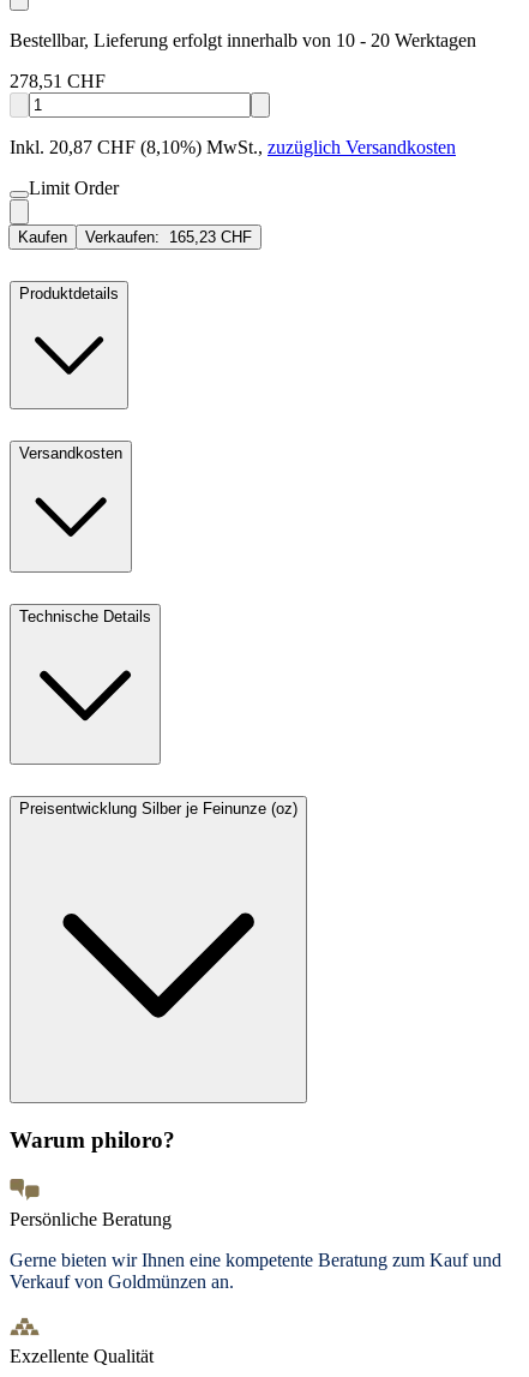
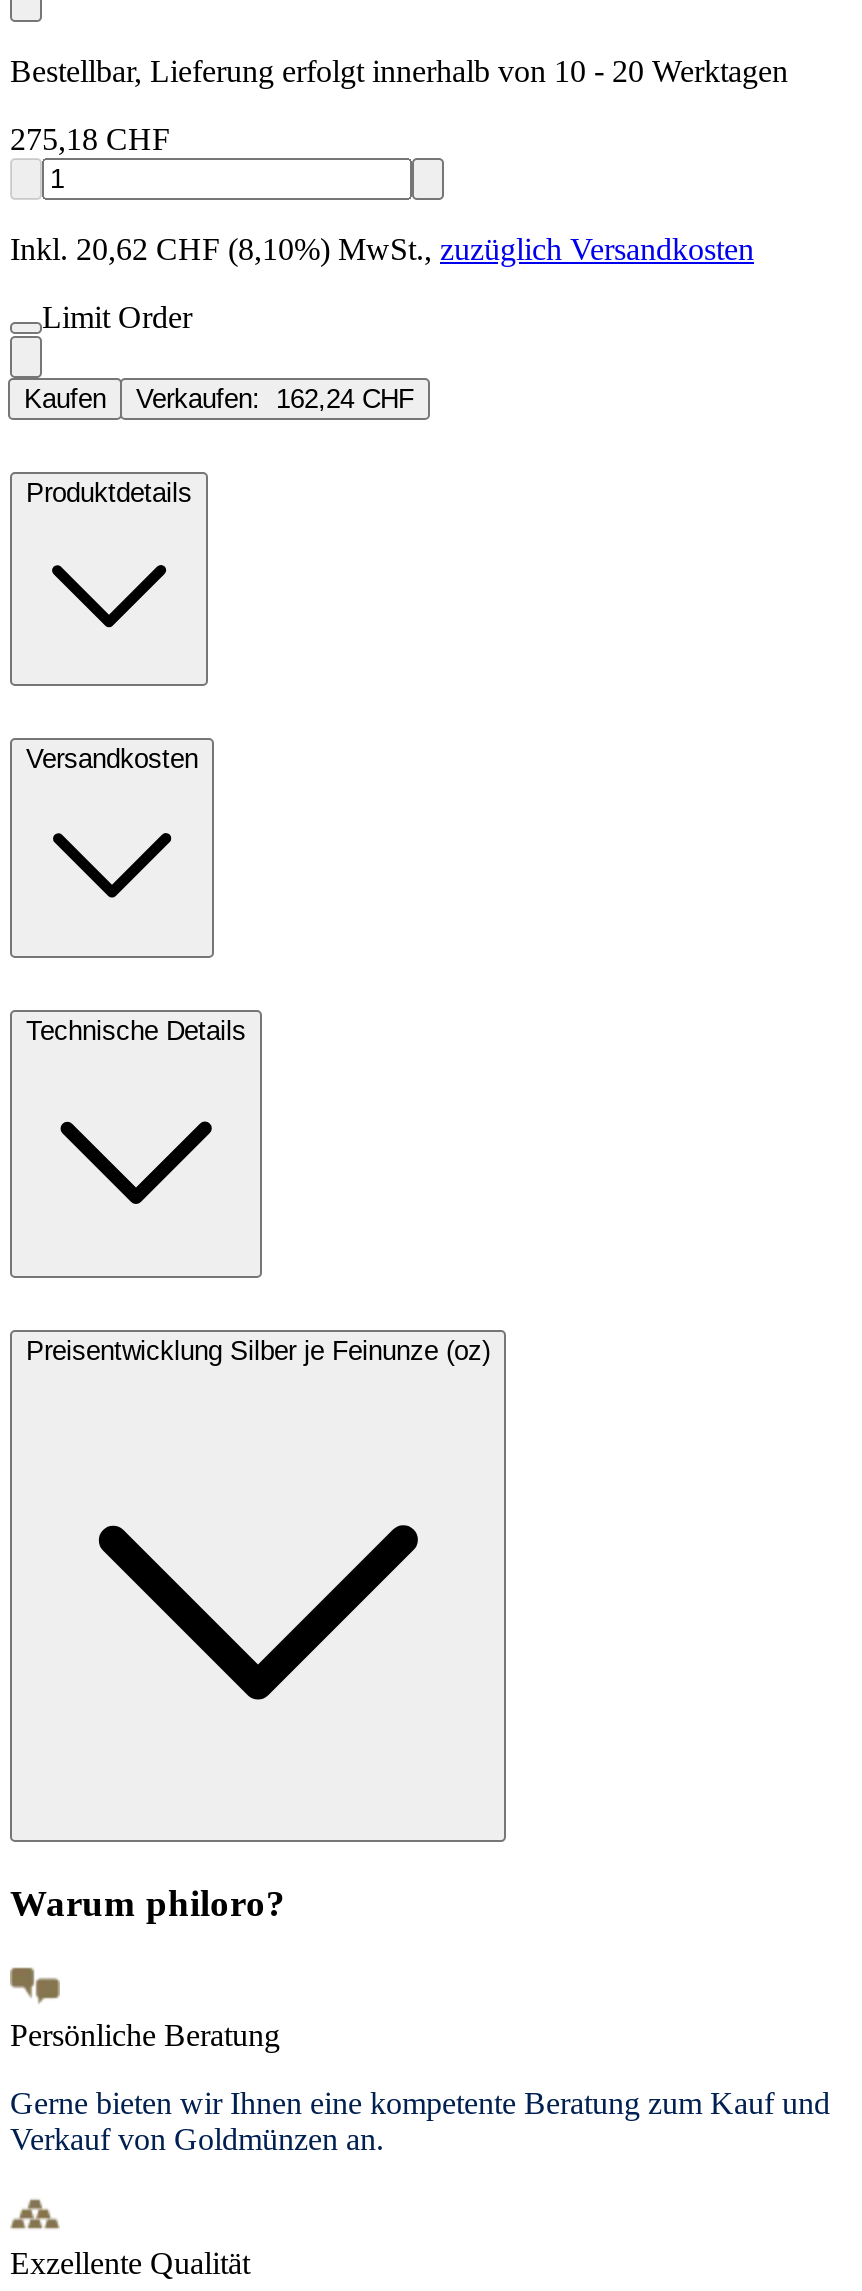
- 278,51 CHF
+ 275,18 CHF

- Inkl. 20,87 CHF (8,10%) MwSt., zuzüglich Versandkosten
+ Inkl. 20,62 CHF (8,10%) MwSt., zuzüglich Versandkosten

- Verkaufen: 165,23 CHF
+ Verkaufen: 162,24 CHF
